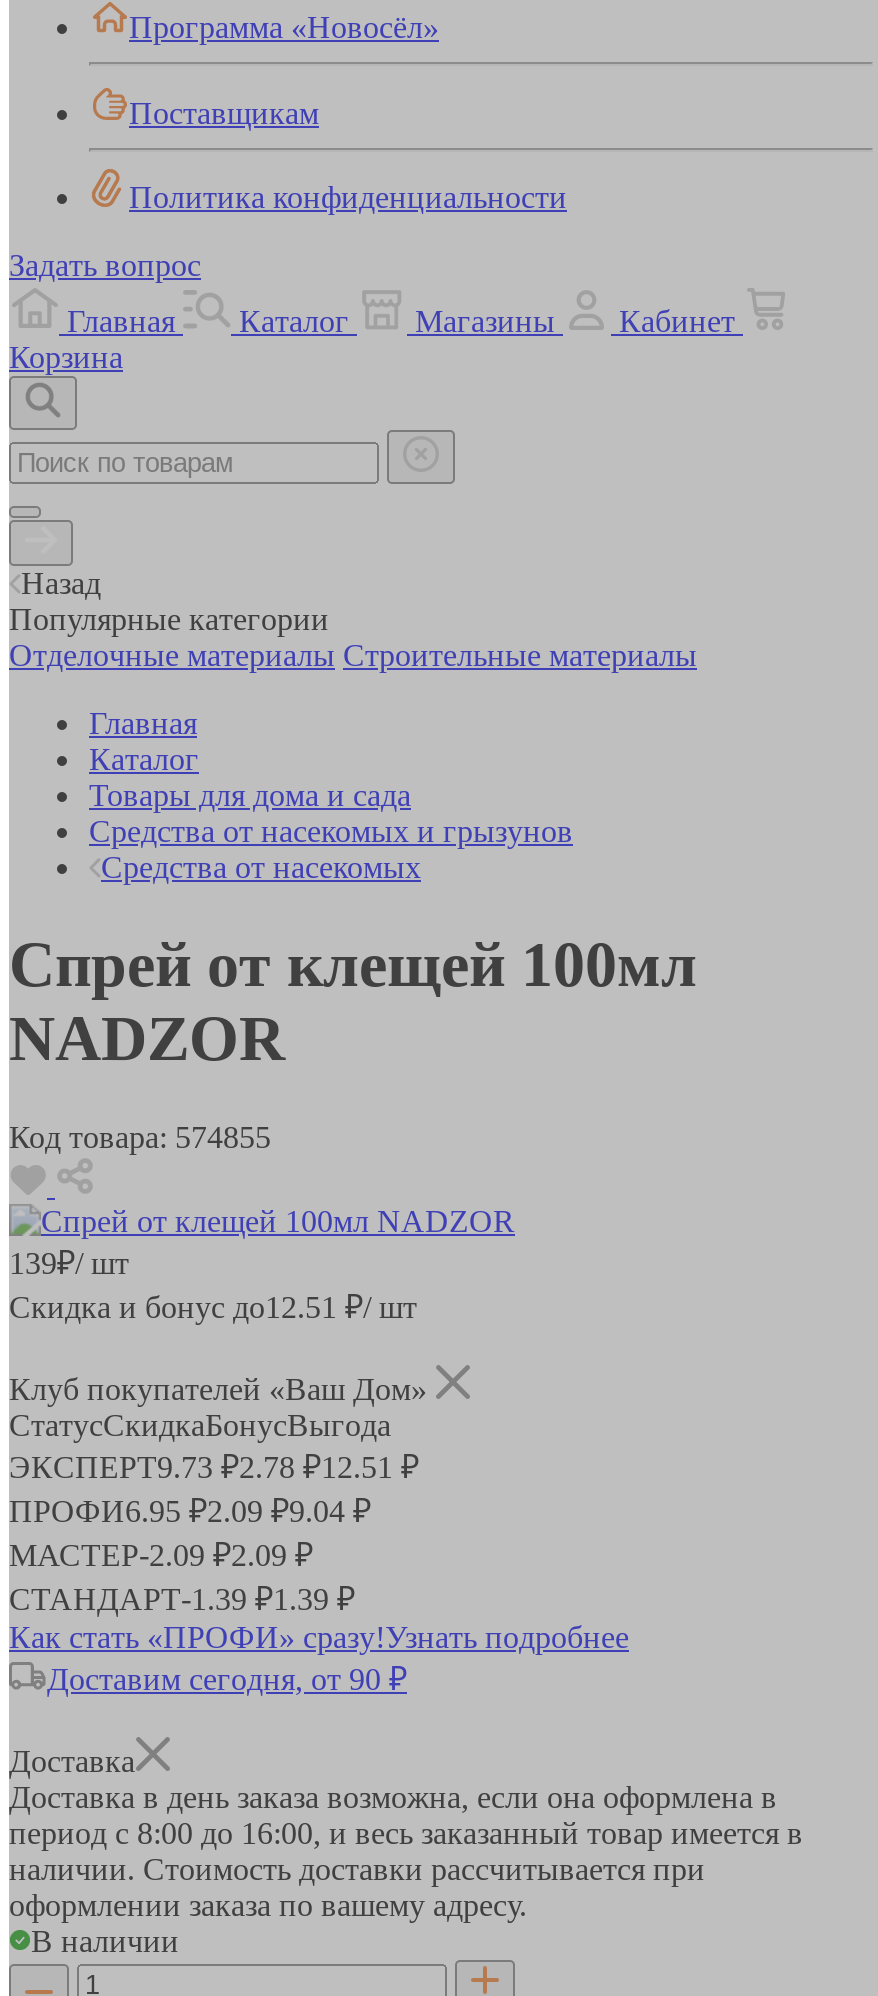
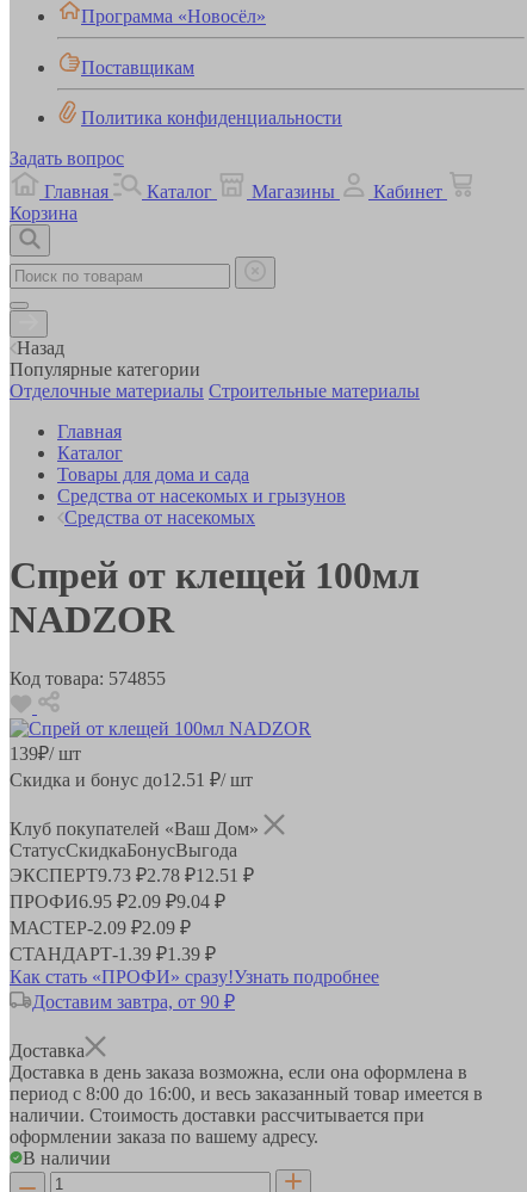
- Доставим сегодня, от 90 ₽
+ Доставим завтра, от 90 ₽
